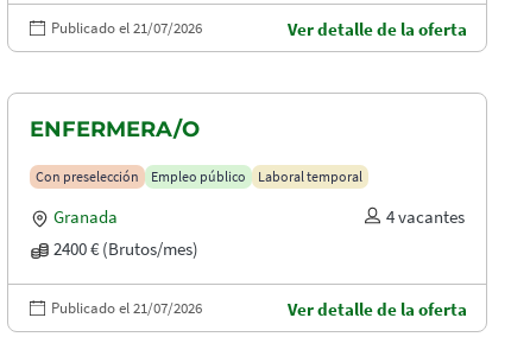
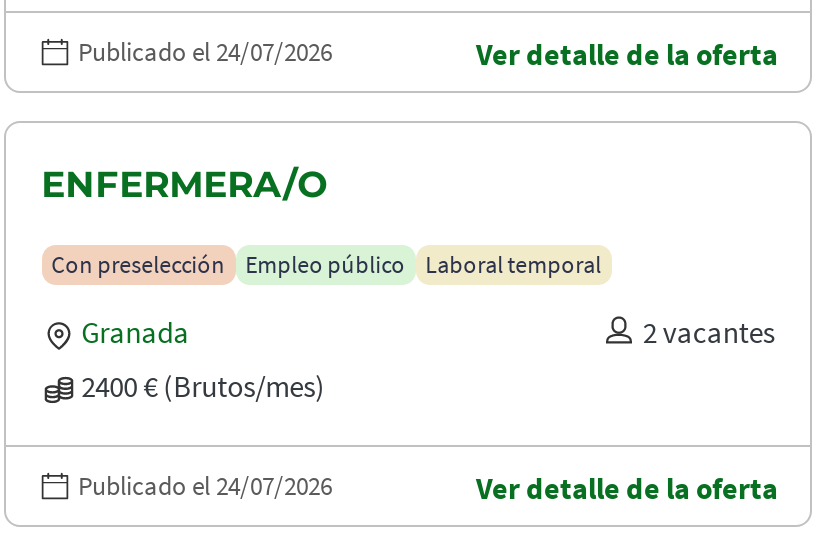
- Publicado el 21/07/2026
+ Publicado el 24/07/2026

- 4 vacantes
+ 2 vacantes

- Publicado el 21/07/2026
+ Publicado el 24/07/2026
